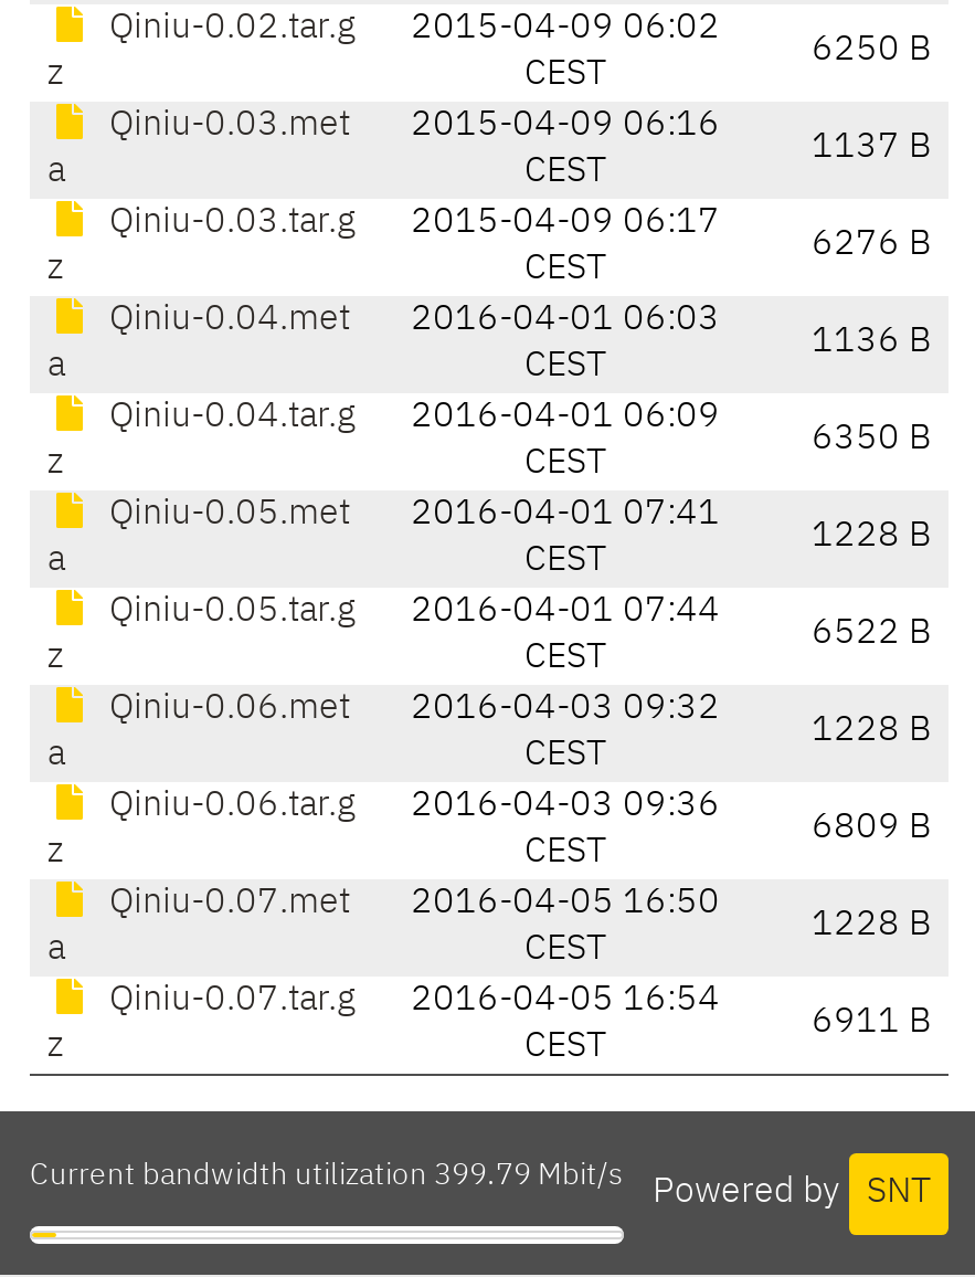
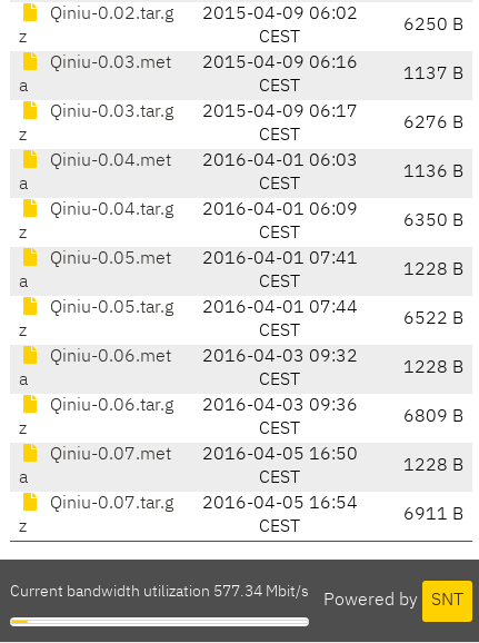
- Current bandwidth utilization 399.79 Mbit/s
+ Current bandwidth utilization 577.34 Mbit/s
